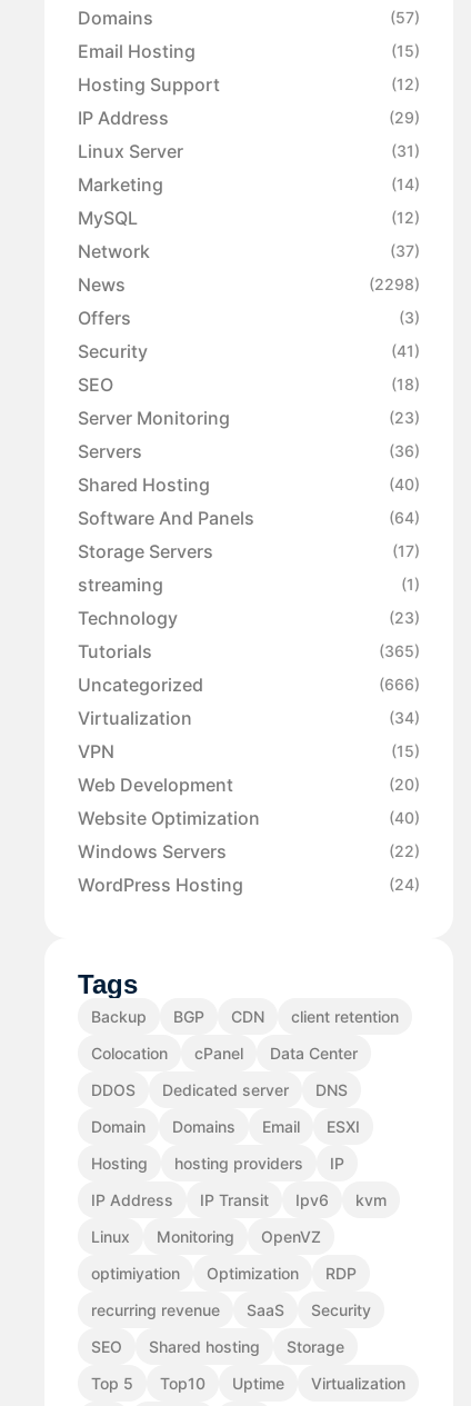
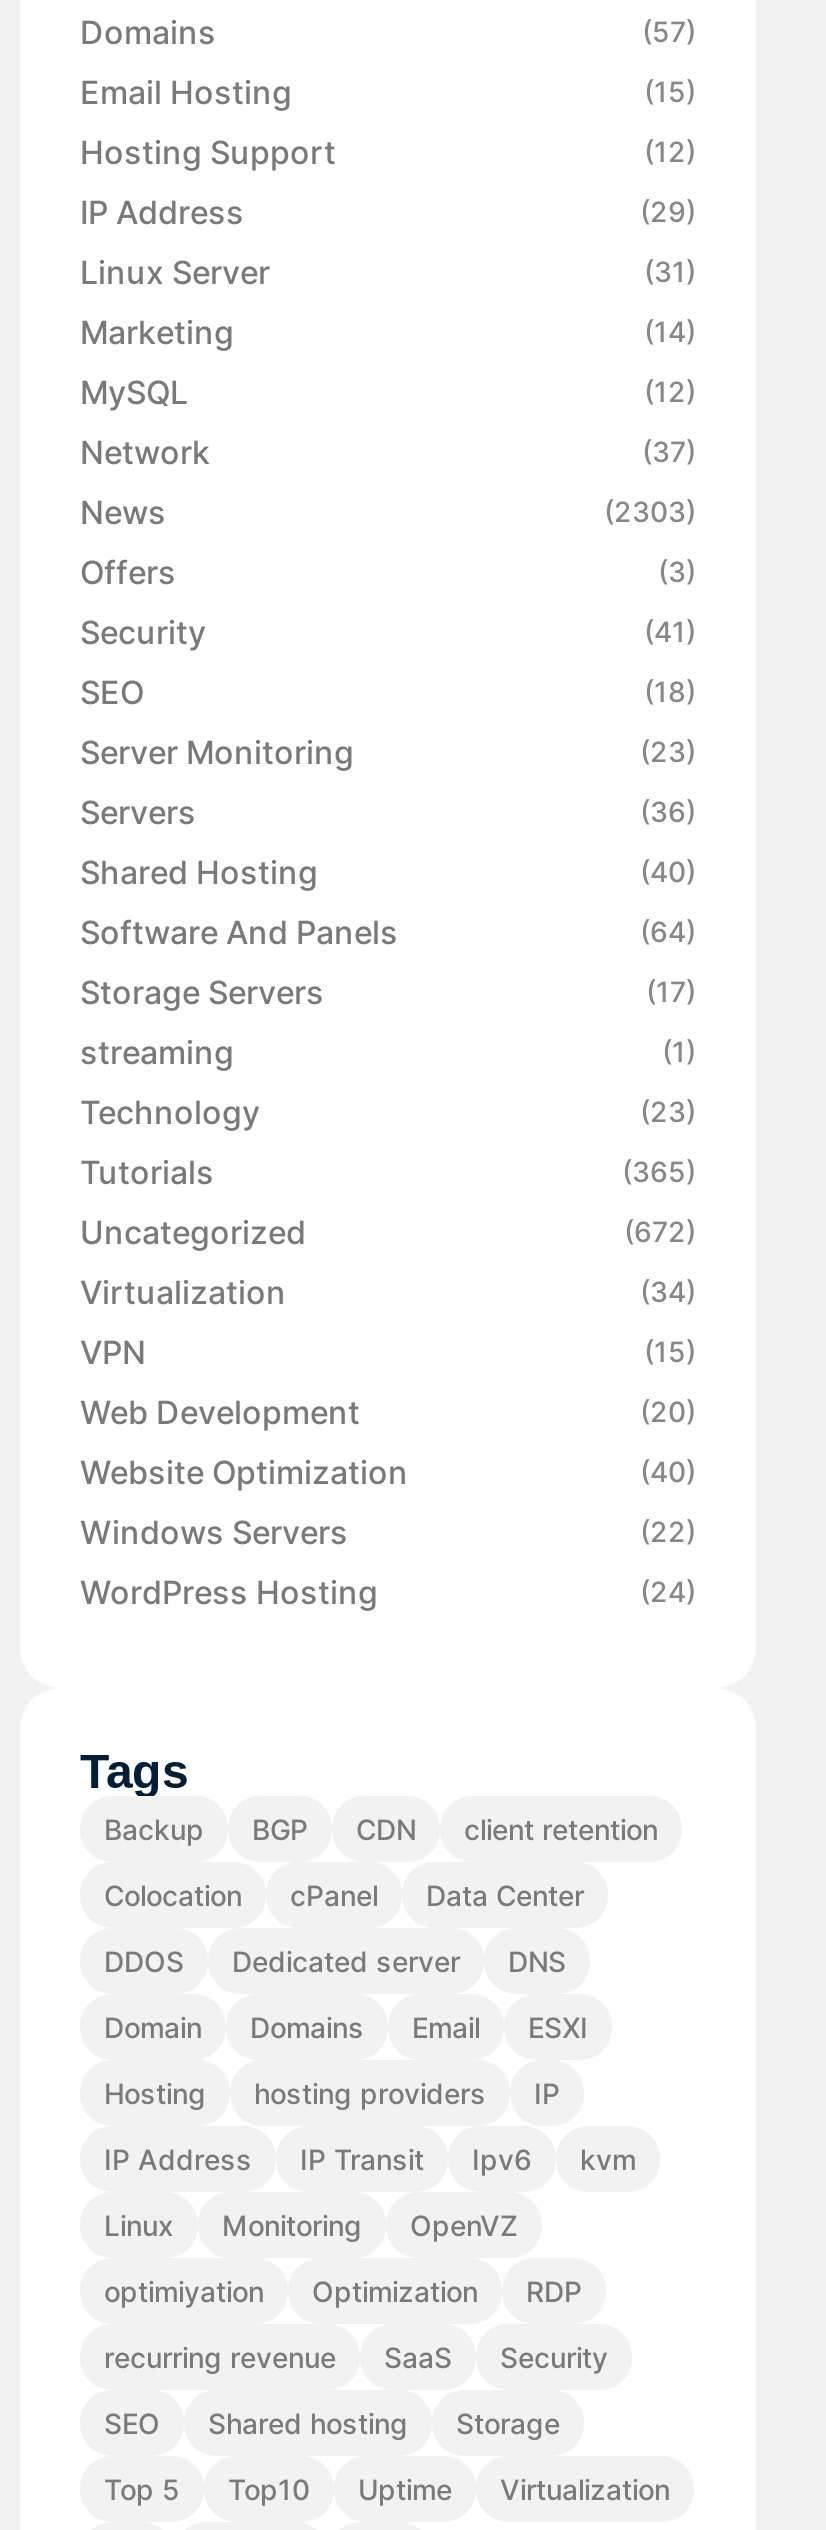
- (2298)
+ (2303)

- (666)
+ (672)
